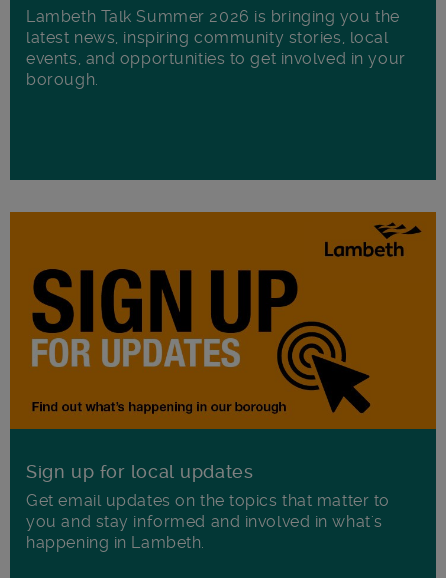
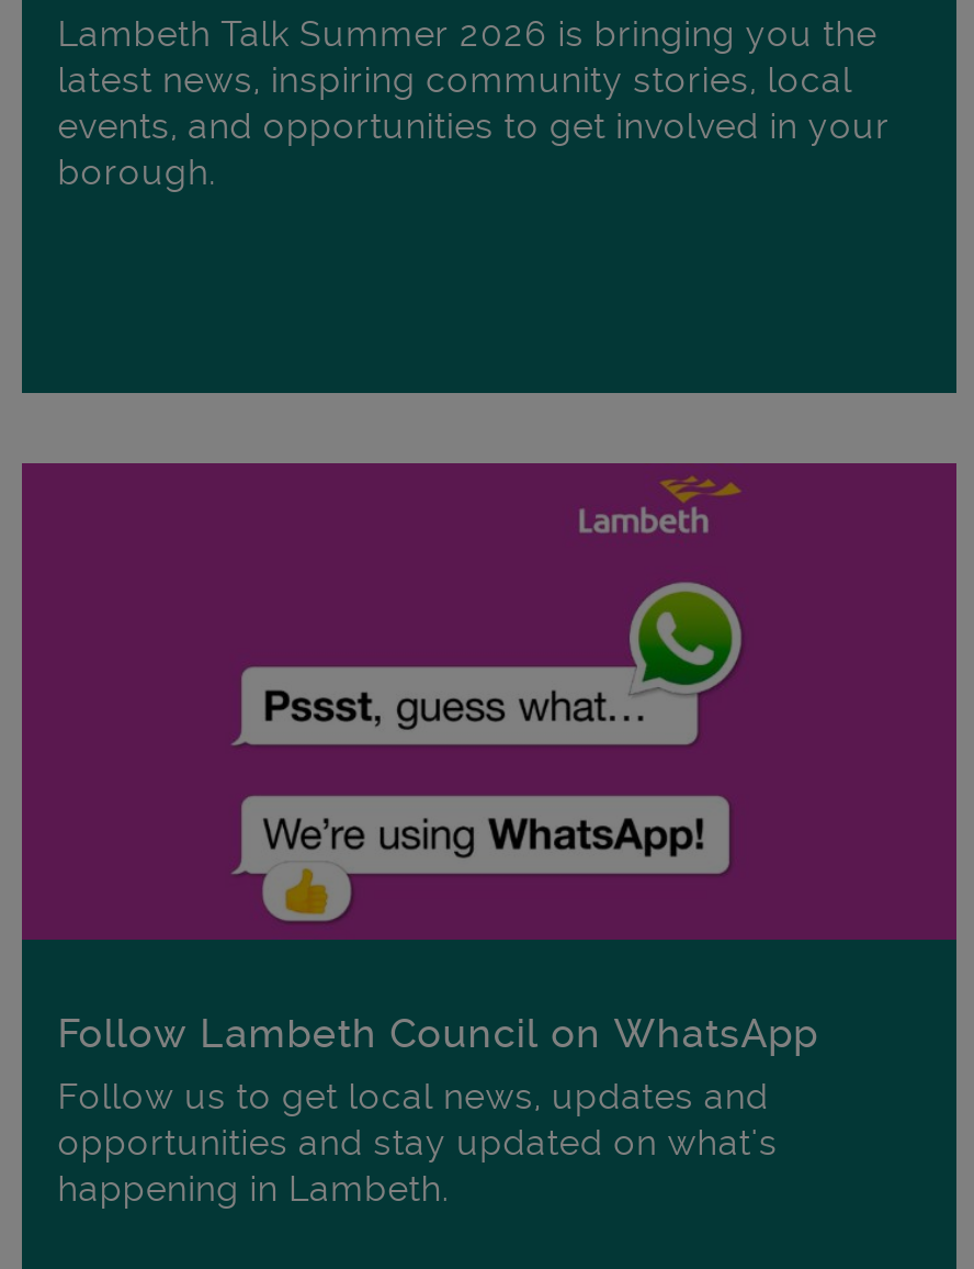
- [image]
- Sign up for local updates
- Get email updates on the topics that matter to
- you and stay informed and involved in what's
+ [image]
+ Follow Lambeth Council on WhatsApp
+ Follow us to get local news, updates and
+ opportunities and stay updated on what's
